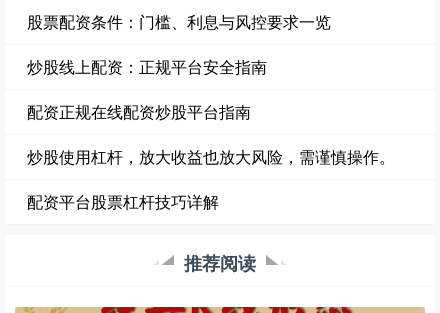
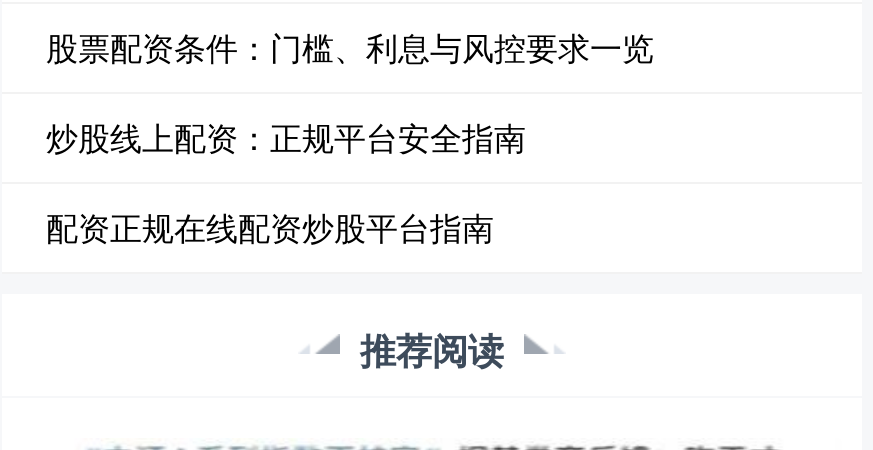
- 炒股使用杠杆，放大收益也放大风险，需谨慎操作。
- 配资平台股票杠杆技巧详解
